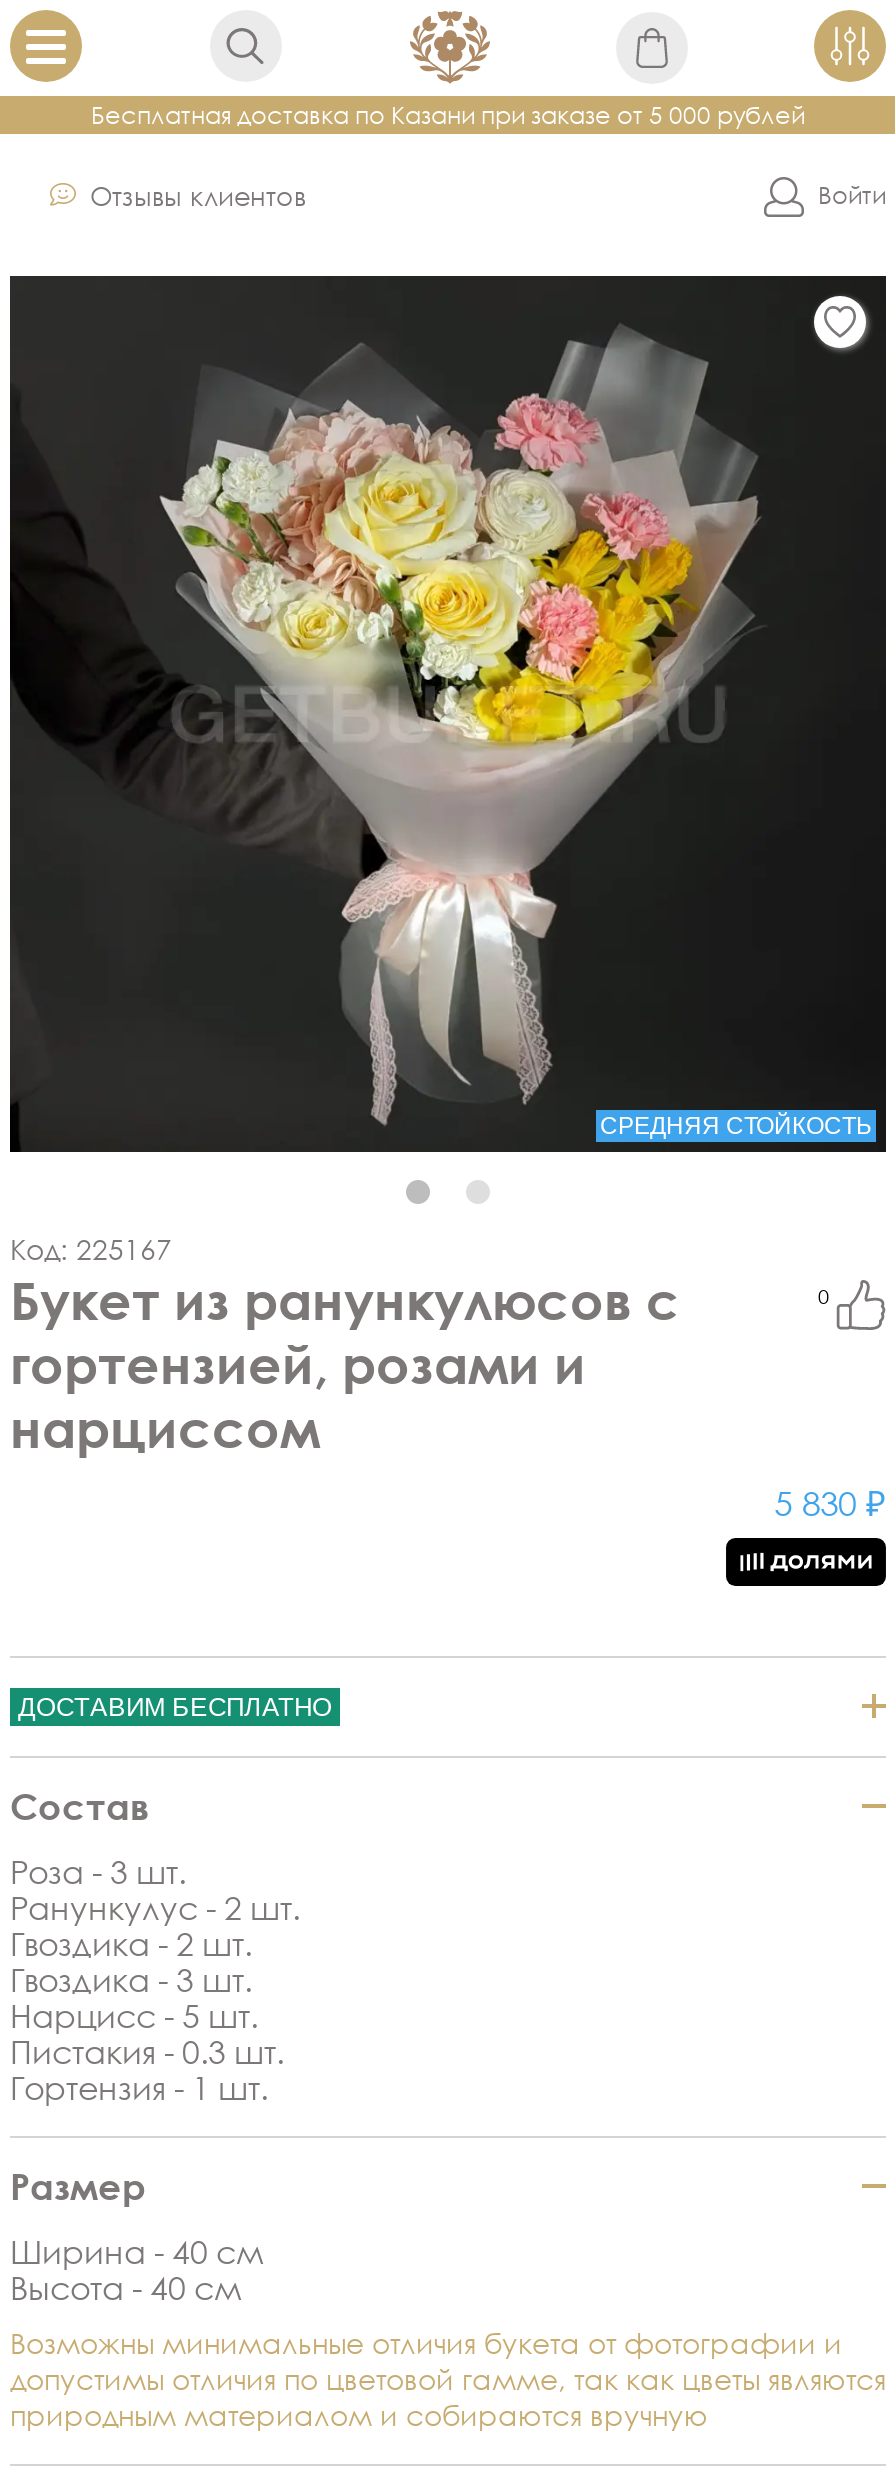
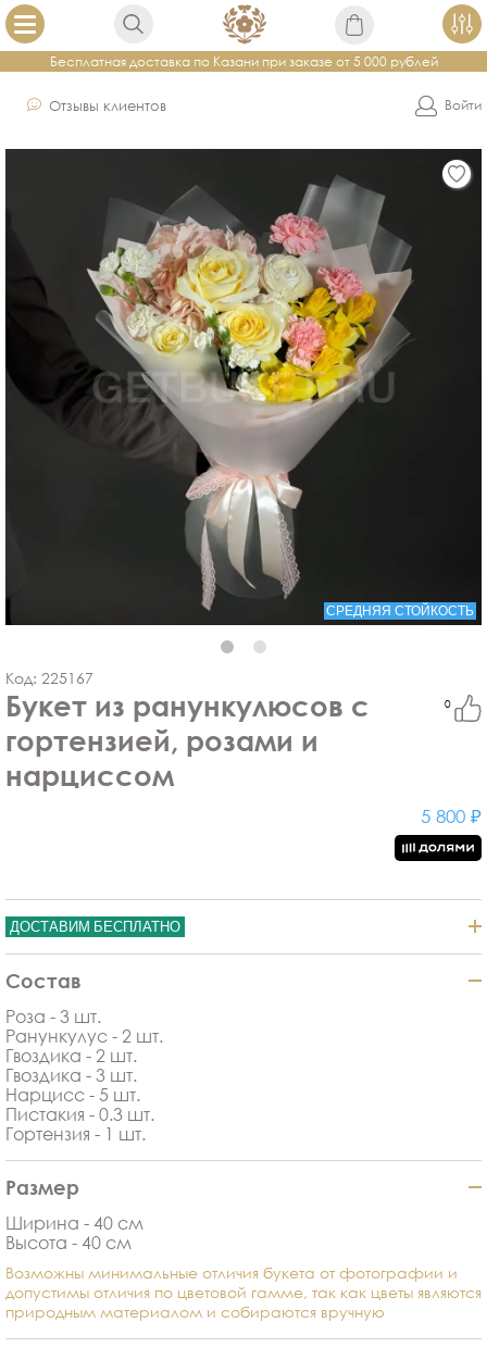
- 5 830 ₽
+ 5 800 ₽
